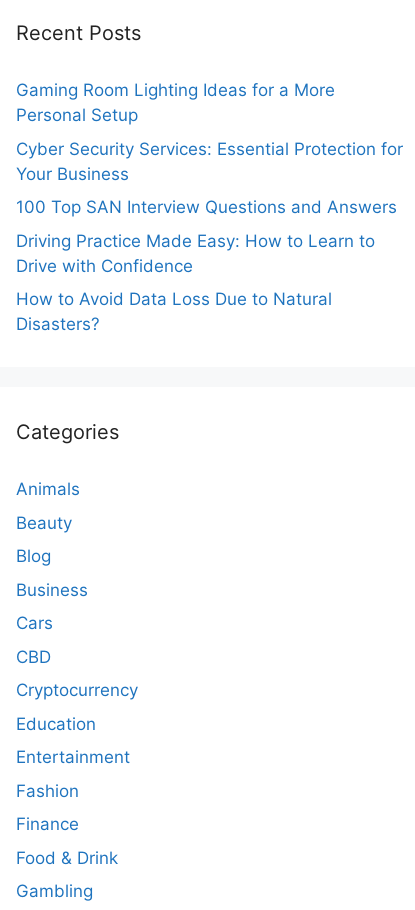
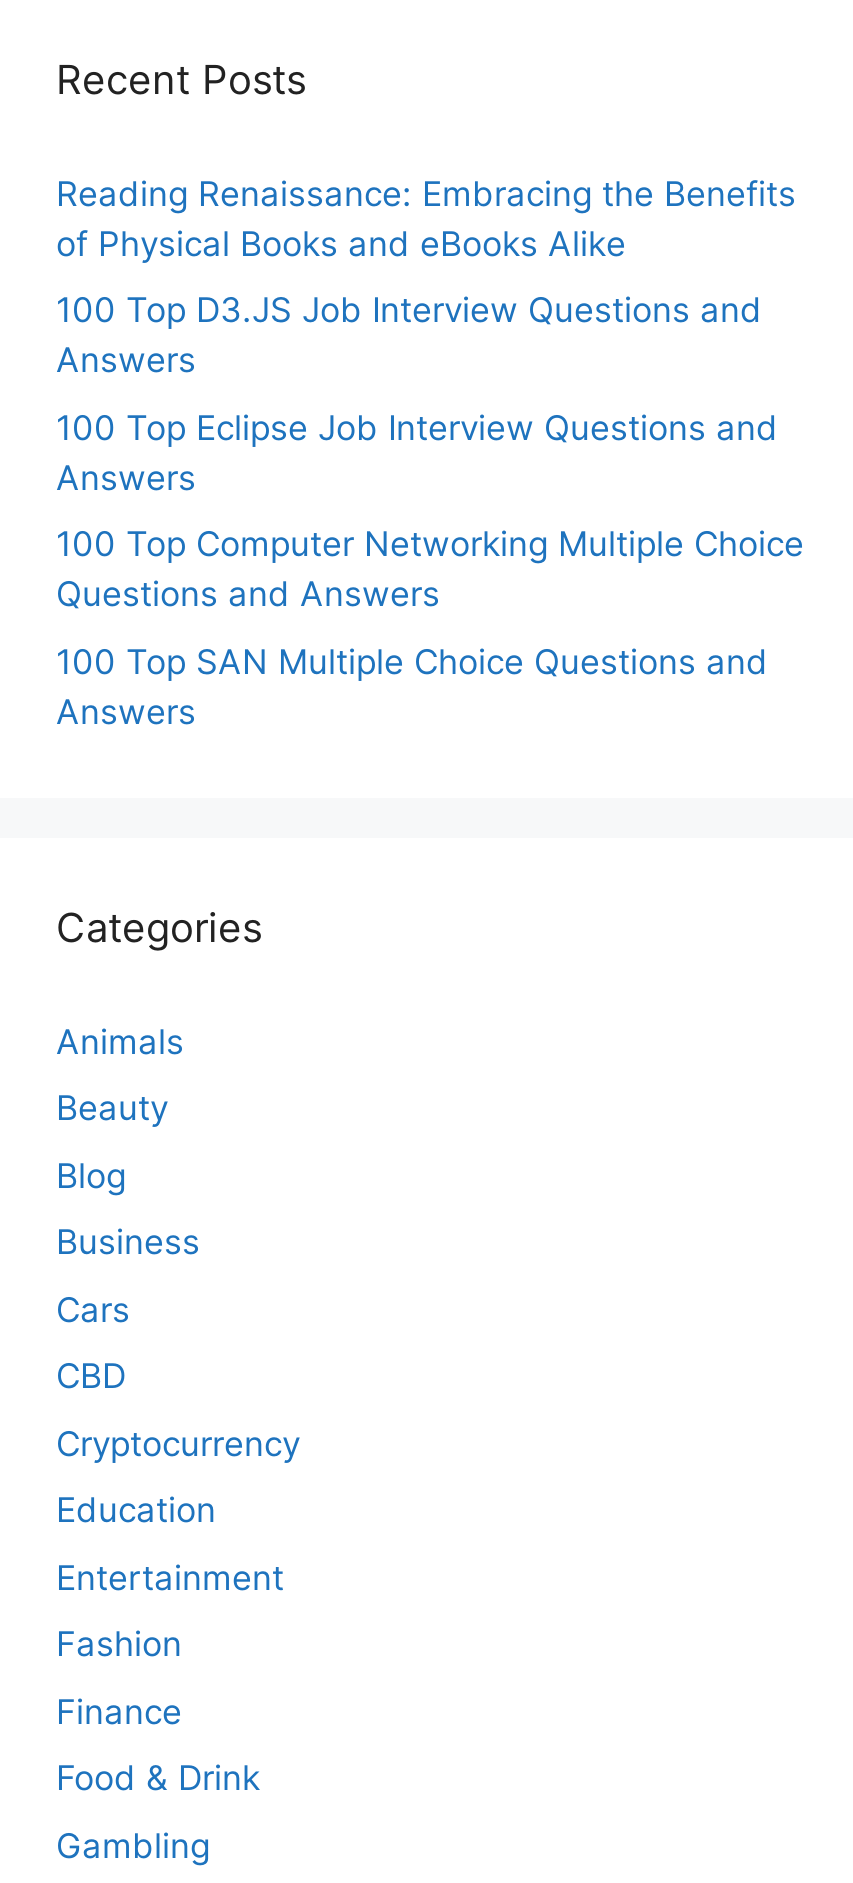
- Gaming Room Lighting Ideas for a More
- Personal Setup
+ Reading Renaissance: Embracing the Benefits
+ of Physical Books and eBooks Alike

- Cyber Security Services: Essential Protection for
- Your Business
+ 100 Top D3.JS Job Interview Questions and
+ Answers

- 100 Top SAN Interview Questions and Answers
+ 100 Top Eclipse Job Interview Questions and
+ Answers

- Driving Practice Made Easy: How to Learn to
- Drive with Confidence
+ 100 Top Computer Networking Multiple Choice
+ Questions and Answers

- How to Avoid Data Loss Due to Natural
- Disasters?
+ 100 Top SAN Multiple Choice Questions and
+ Answers
